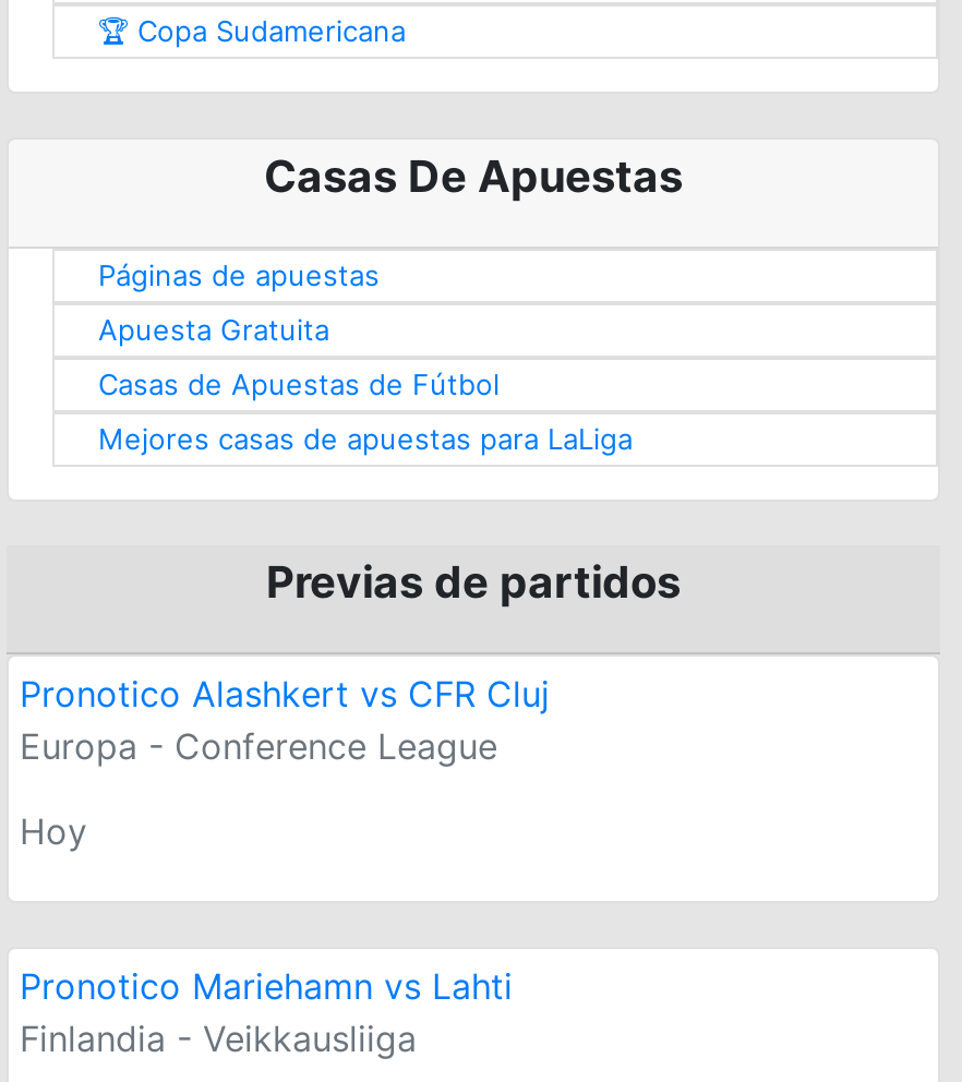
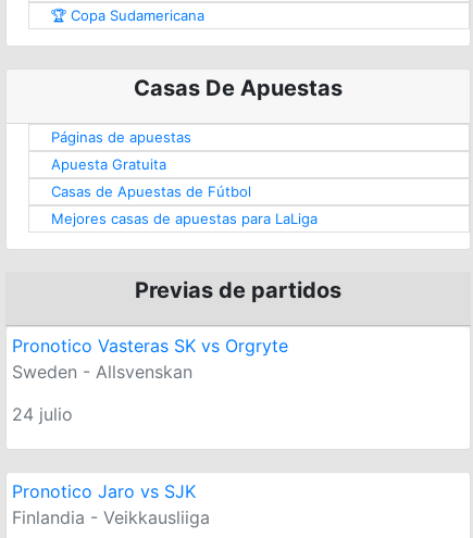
- Pronotico Alashkert vs CFR Cluj
- Europa - Conference League
+ Pronotico Vasteras SK vs Orgryte
+ Sweden - Allsvenskan

- Hoy
+ 24 julio

- Pronotico Mariehamn vs Lahti
+ Pronotico Jaro vs SJK
